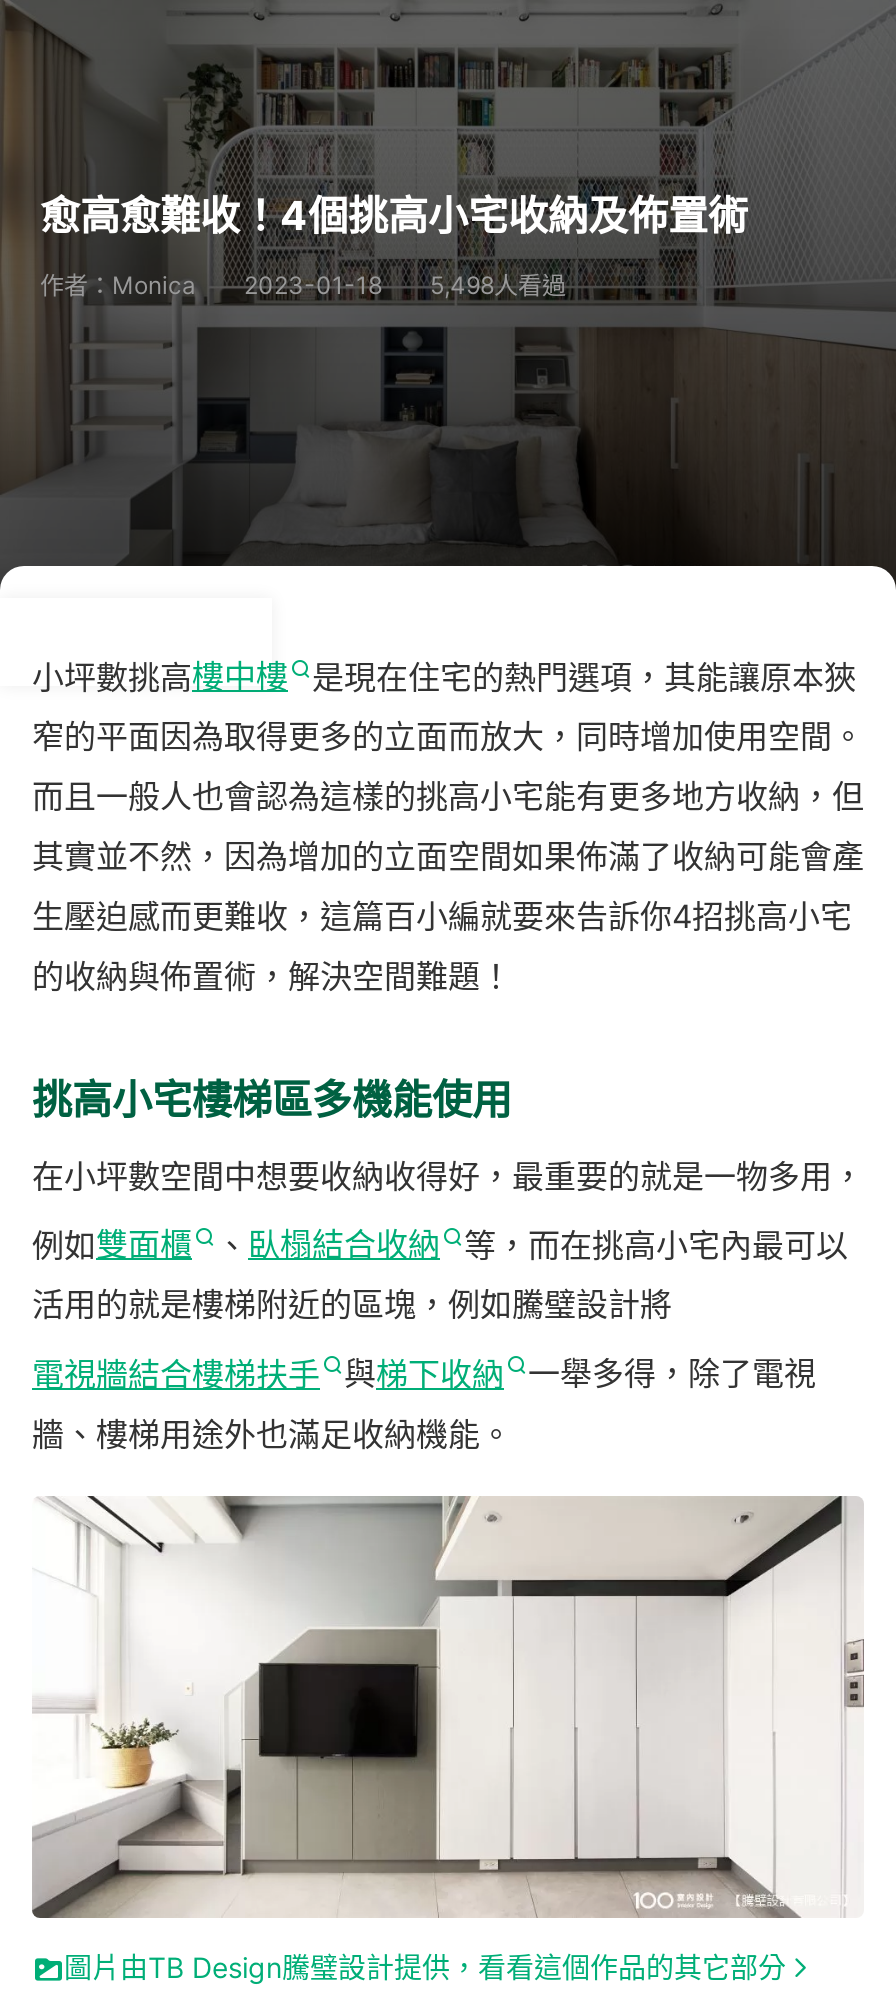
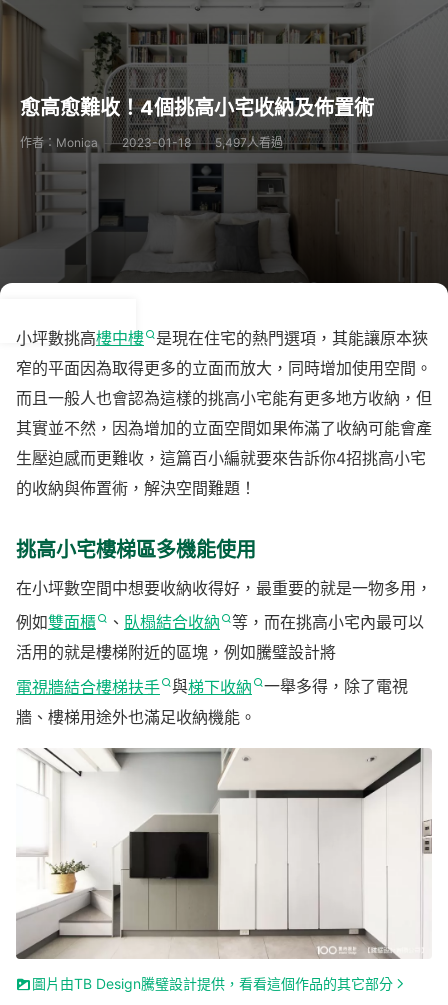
- 作者：Monica 2023-01-18 5,498人看過
+ 作者：Monica 2023-01-18 5,497人看過
